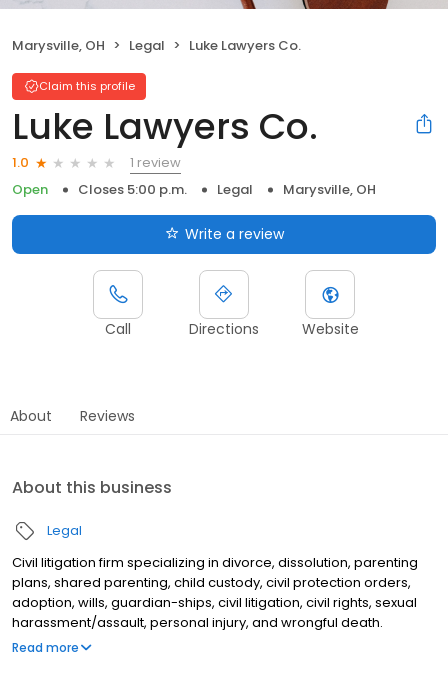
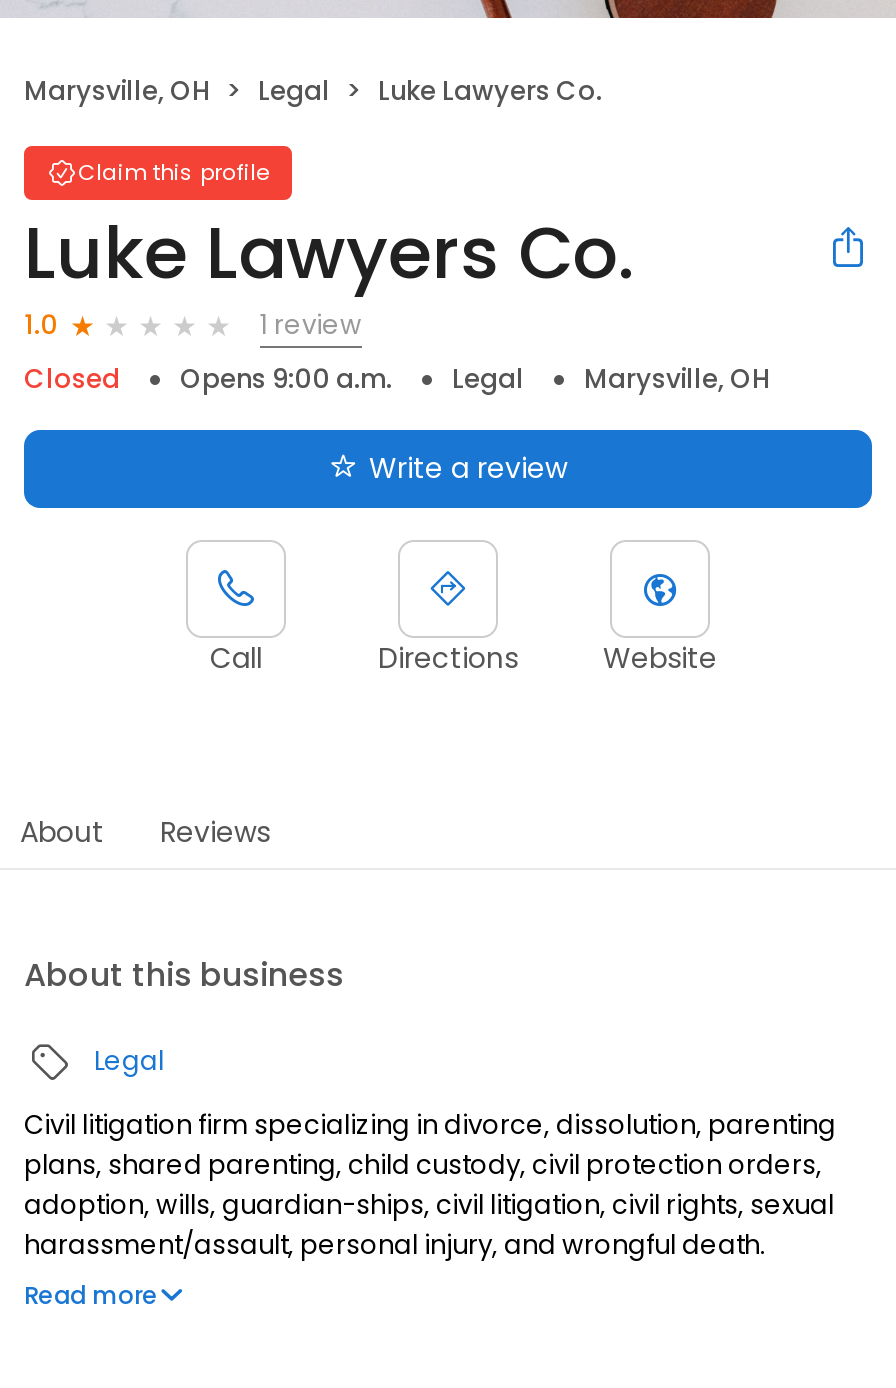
- Open
- Closes 5:00 p.m.
+ Closed
+ Opens 9:00 a.m.
